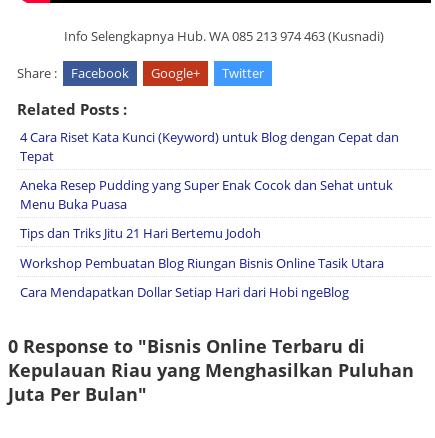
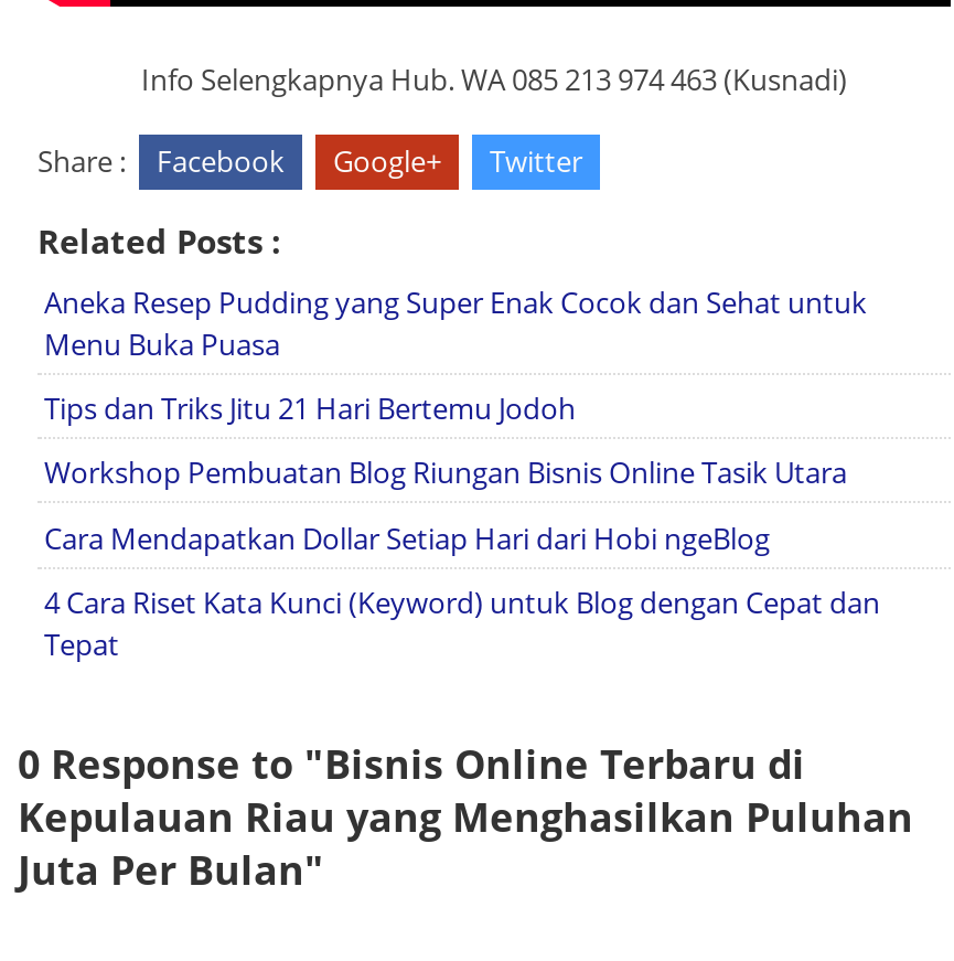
moved down: 4 Cara Riset Kata Kunci (Keyword) untuk Blog dengan Cepat dan | Tepat

moved up: Aneka Resep Pudding yang Super Enak Cocok dan Sehat untuk | Menu Buka Puasa | Tips dan Triks Jitu 21 Hari Bertemu Jodoh | Workshop Pembuatan Blog Riungan Bisnis Online Tasik Utara | Cara Mendapatkan Dollar Setiap Hari dari Hobi ngeBlog
